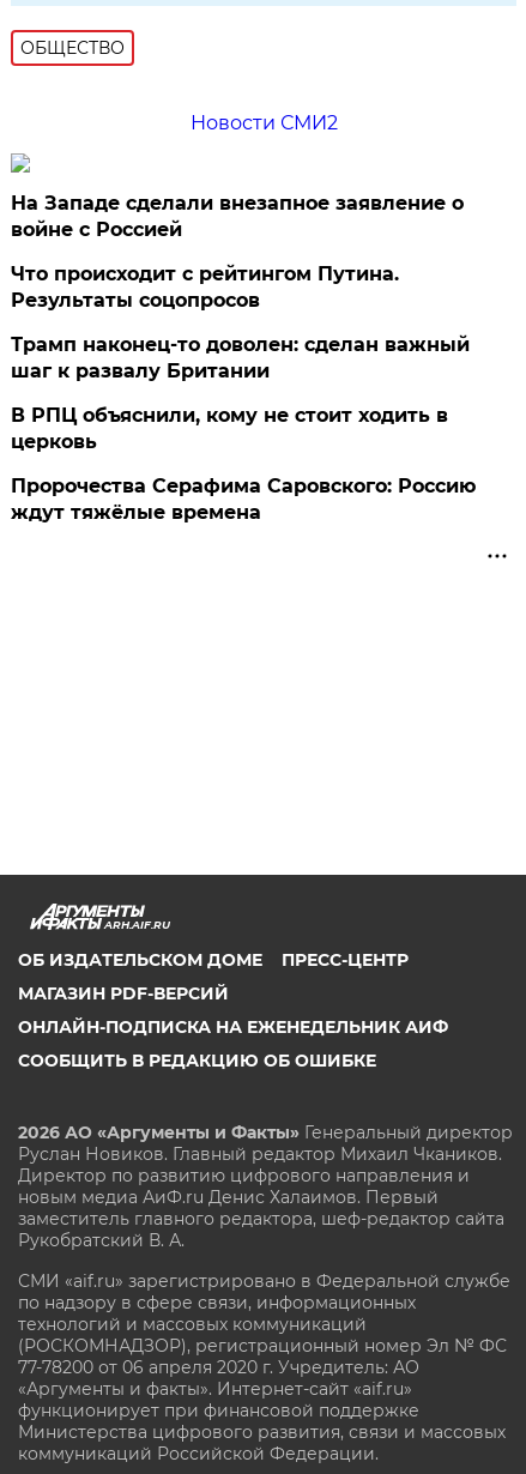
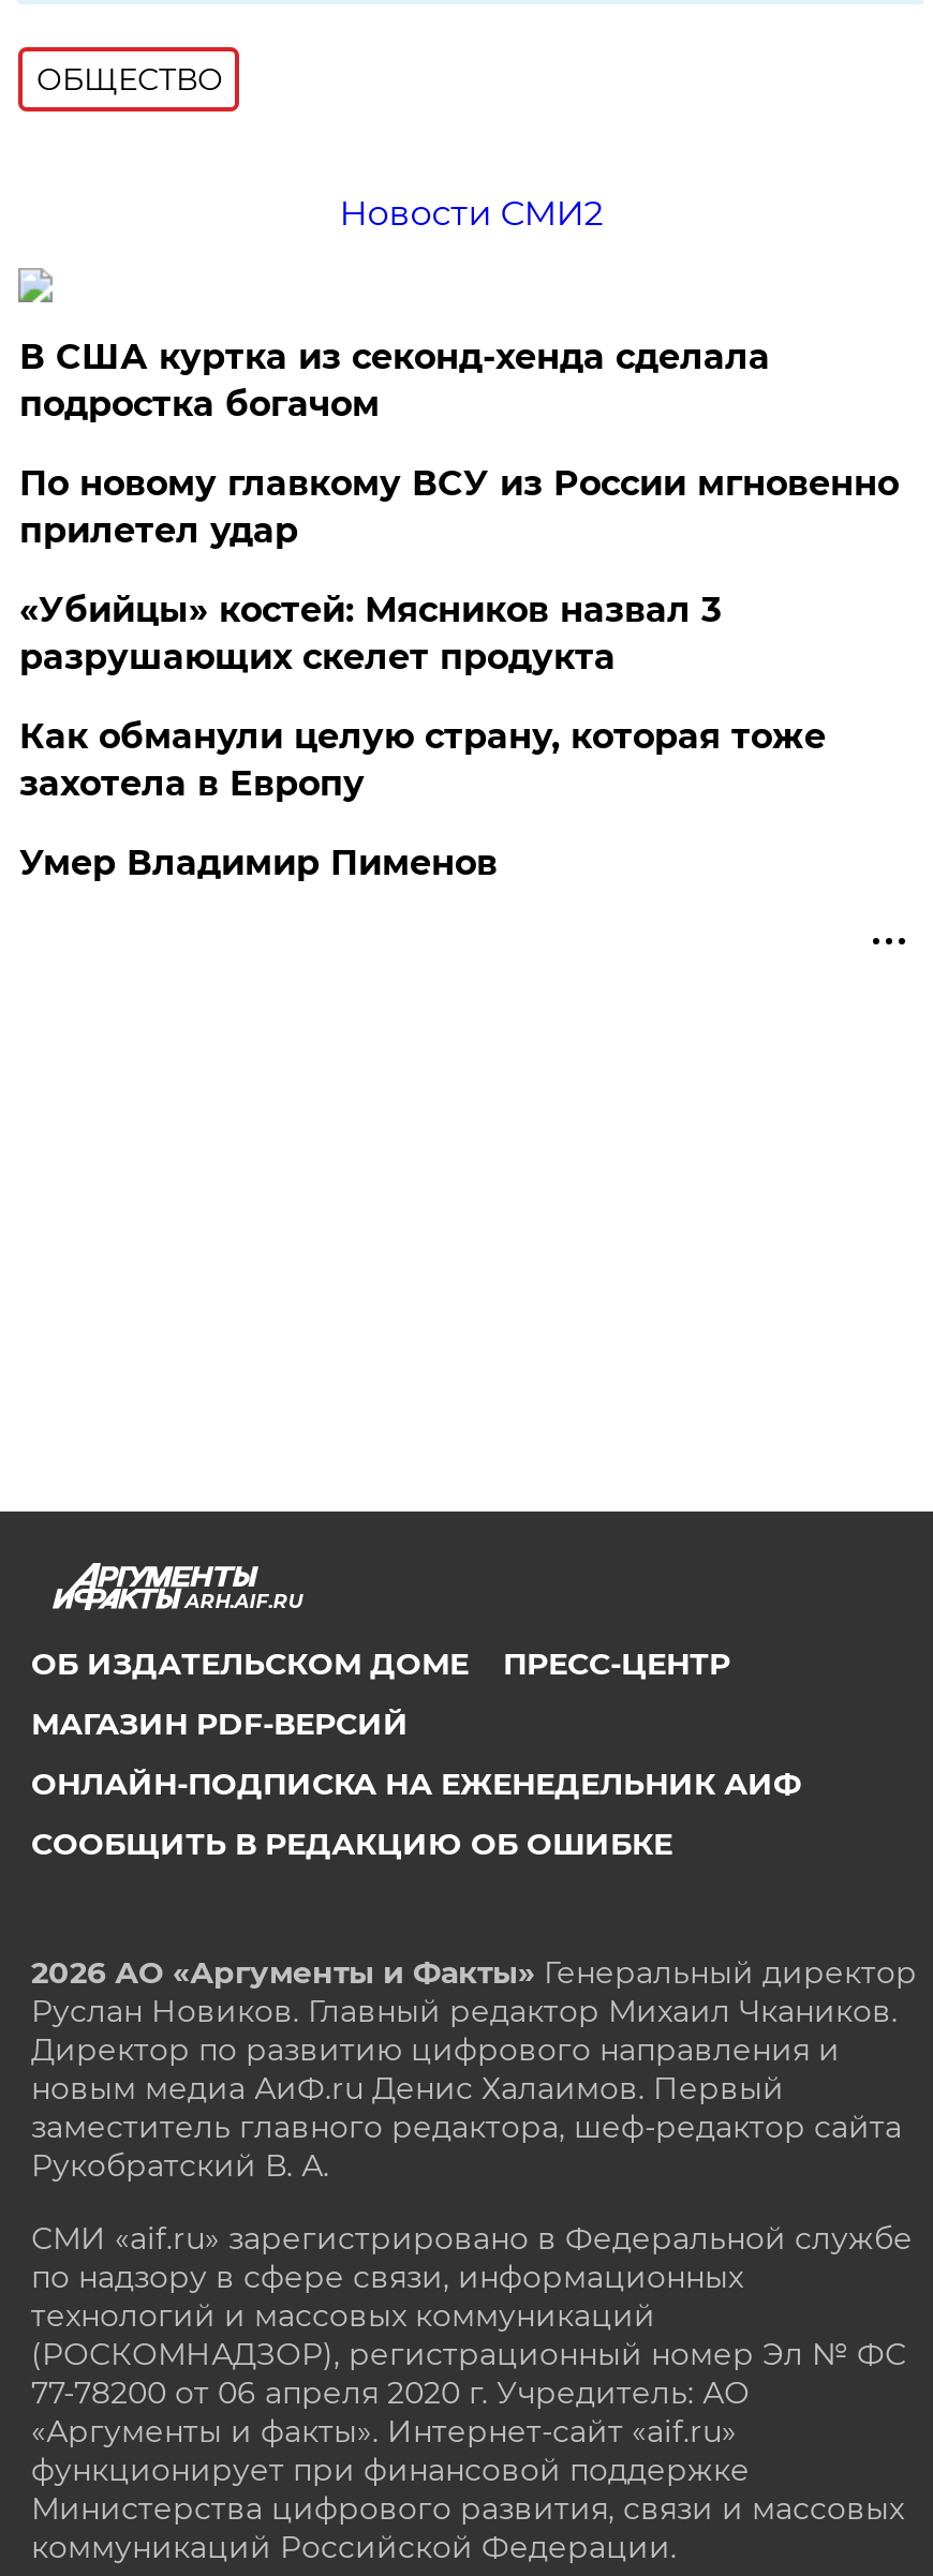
- На Западе сделали внезапное заявление о
- войне с Россией
+ В США куртка из секонд-хенда сделала
+ подростка богачом

- Что происходит с рейтингом Путина.
- Результаты соцопросов
+ По новому главкому ВСУ из России мгновенно
+ прилетел удар

- Трамп наконец-то доволен: сделан важный
- шаг к развалу Британии
+ «Убийцы» костей: Мясников назвал 3
+ разрушающих скелет продукта

- В РПЦ объяснили, кому не стоит ходить в
- церковь
+ Как обманули целую страну, которая тоже
+ захотела в Европу

- Пророчества Серафима Саровского: Россию
- ждут тяжёлые времена
+ Умер Владимир Пименов
